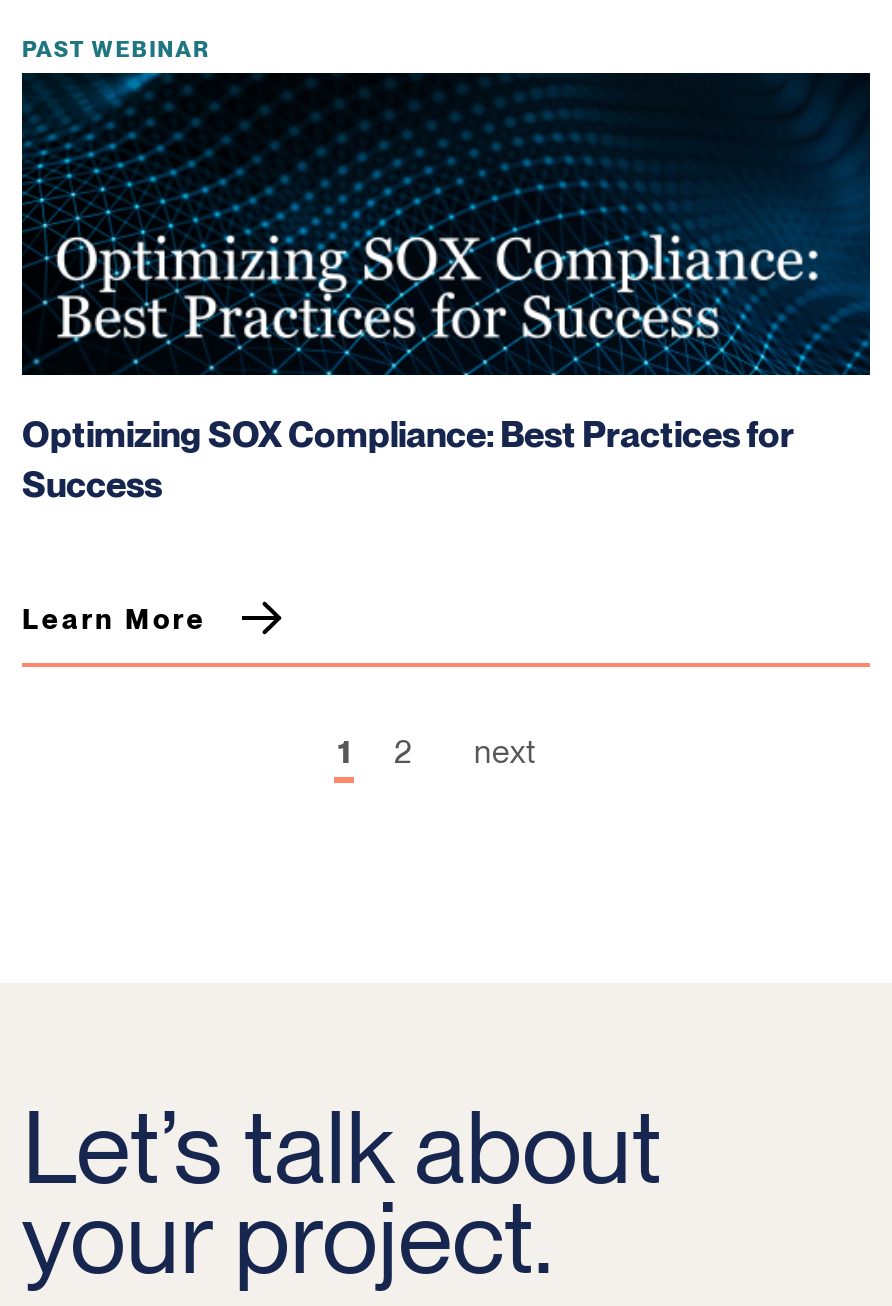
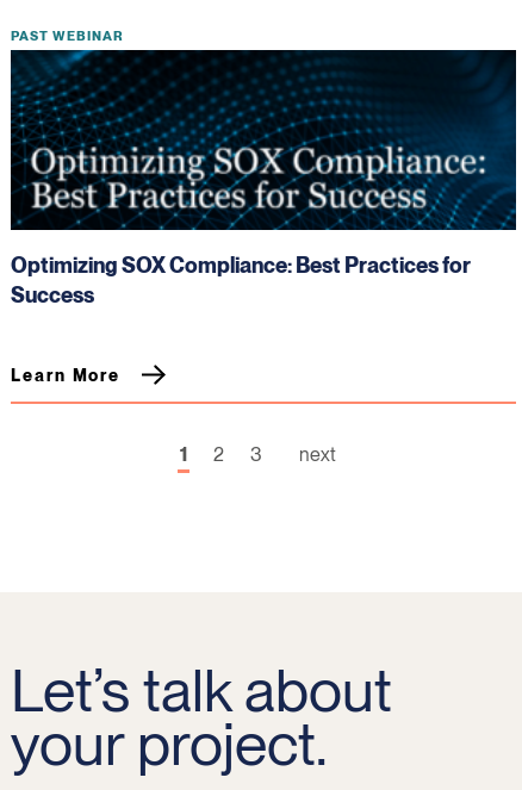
+ 3
